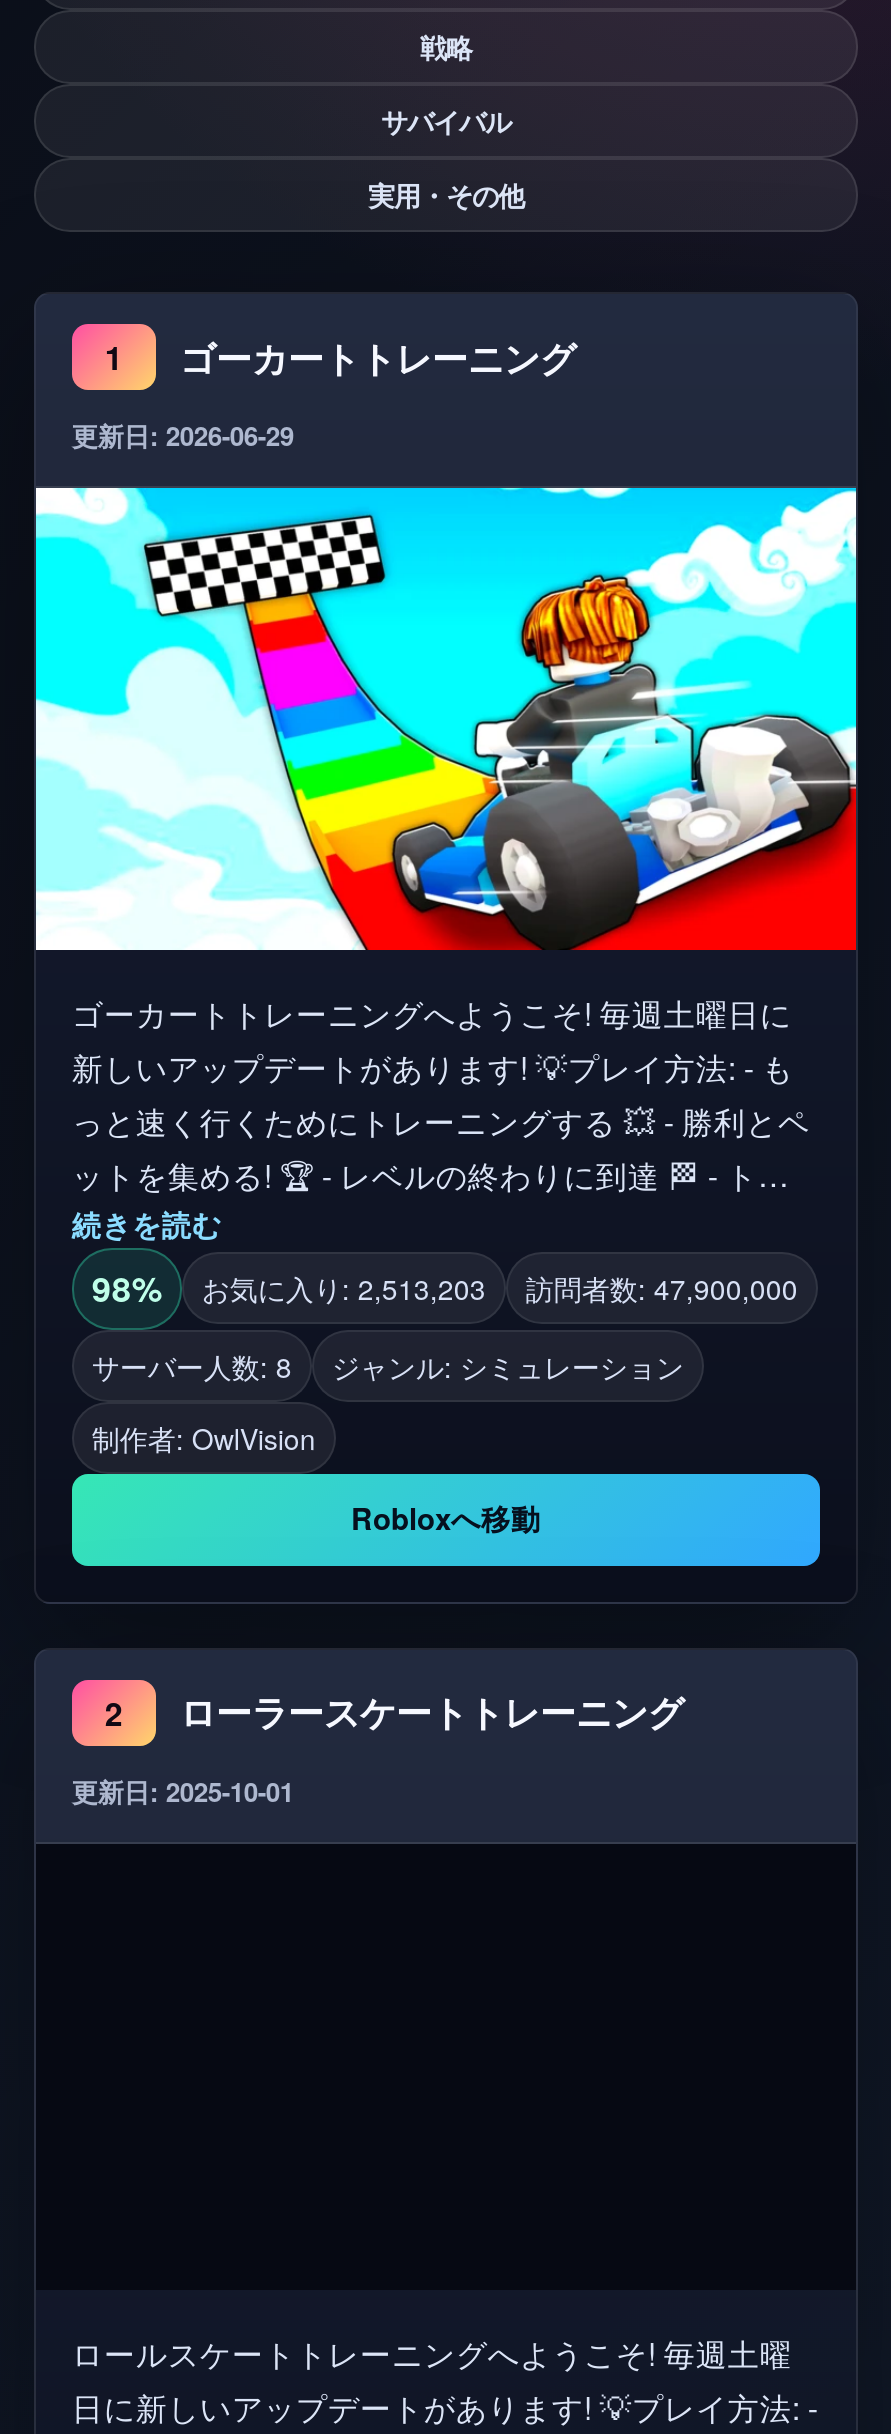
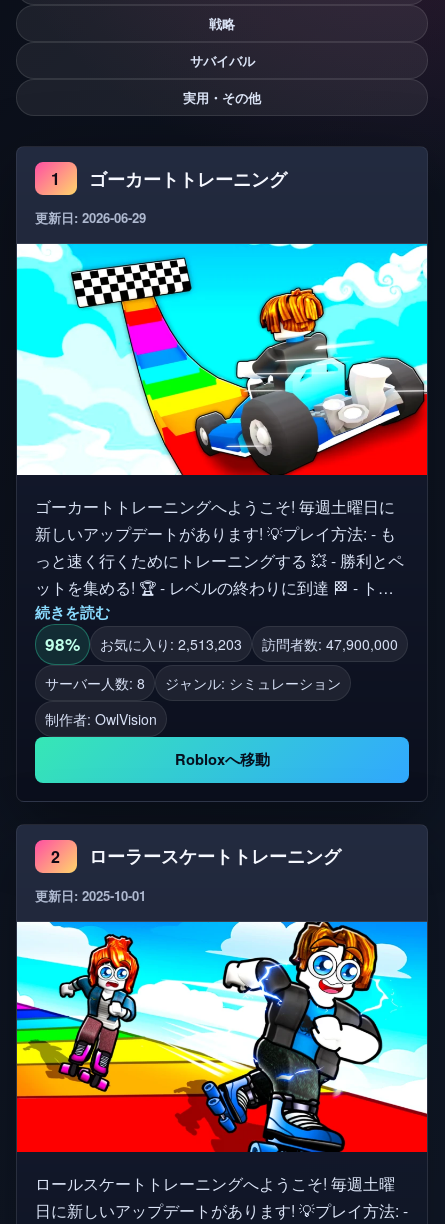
+ [image]
